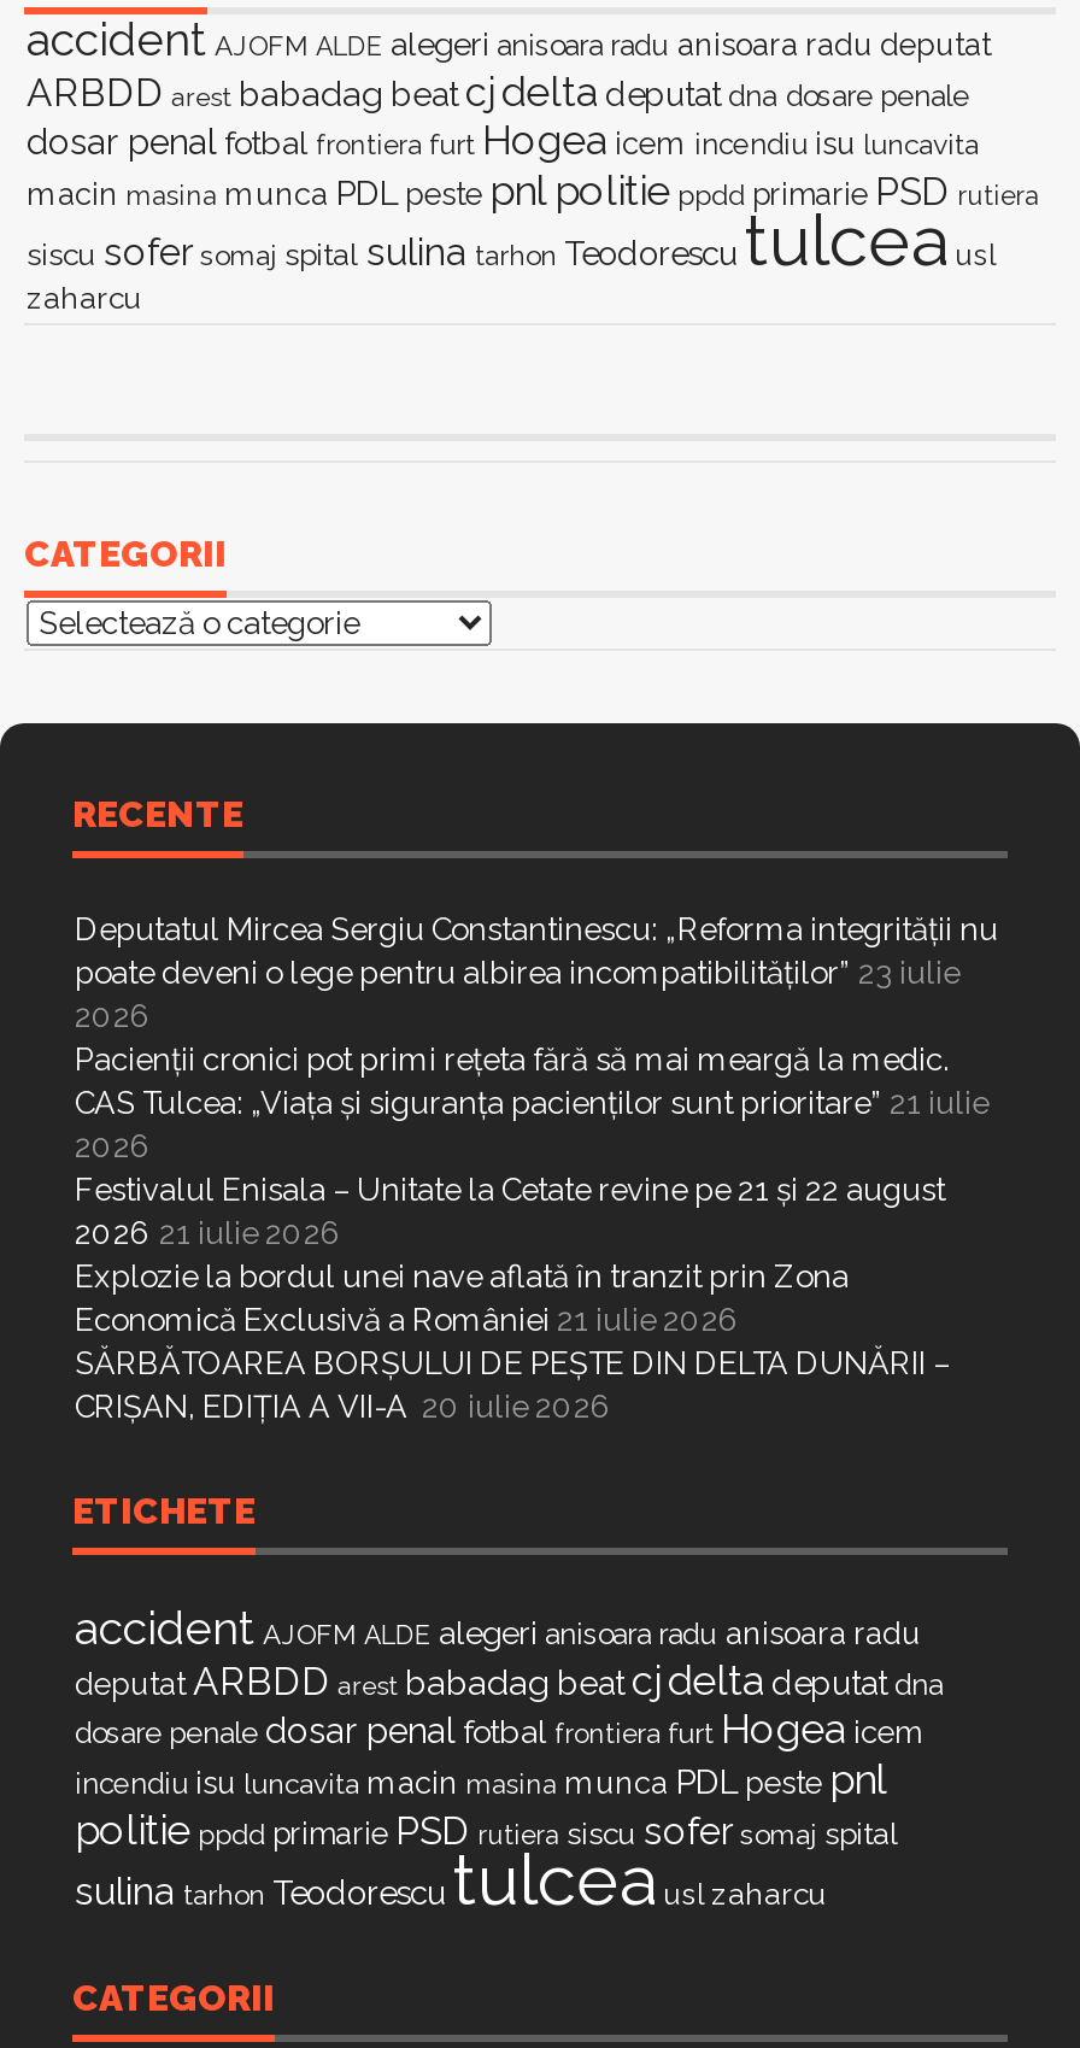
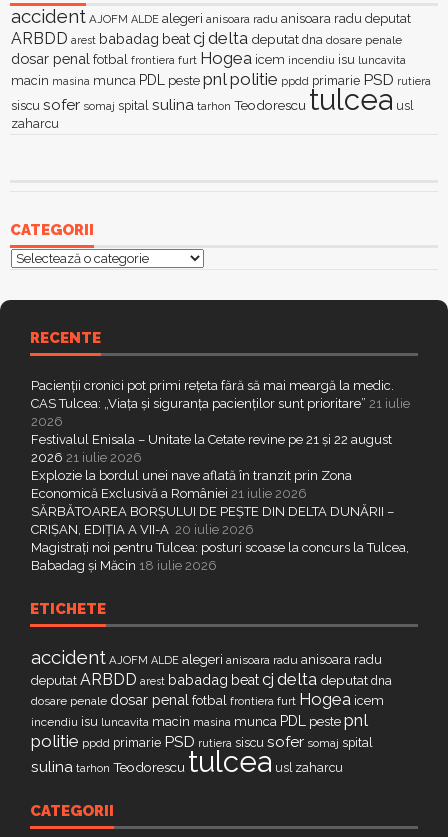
- Deputatul Mircea Sergiu Constantinescu: „Reforma integrității nu
- poate deveni o lege pentru albirea incompatibilităților” 23 iulie
- 2026

moved up: Pacienții cronici pot primi rețeta fără să mai meargă la medic. | CAS Tulcea: „Viața și siguranța pacienților sunt prioritare” 21 iulie | 2026 | ... | SĂRBĂTOAREA BORȘULUI DE PEȘTE DIN DELTA DUNĂRII – | CRIȘAN, EDIȚIA A VII-A 20 iulie 2026

+ Magistrați noi pentru Tulcea: posturi scoase la concurs la Tulcea,
+ Babadag și Măcin 18 iulie 2026
